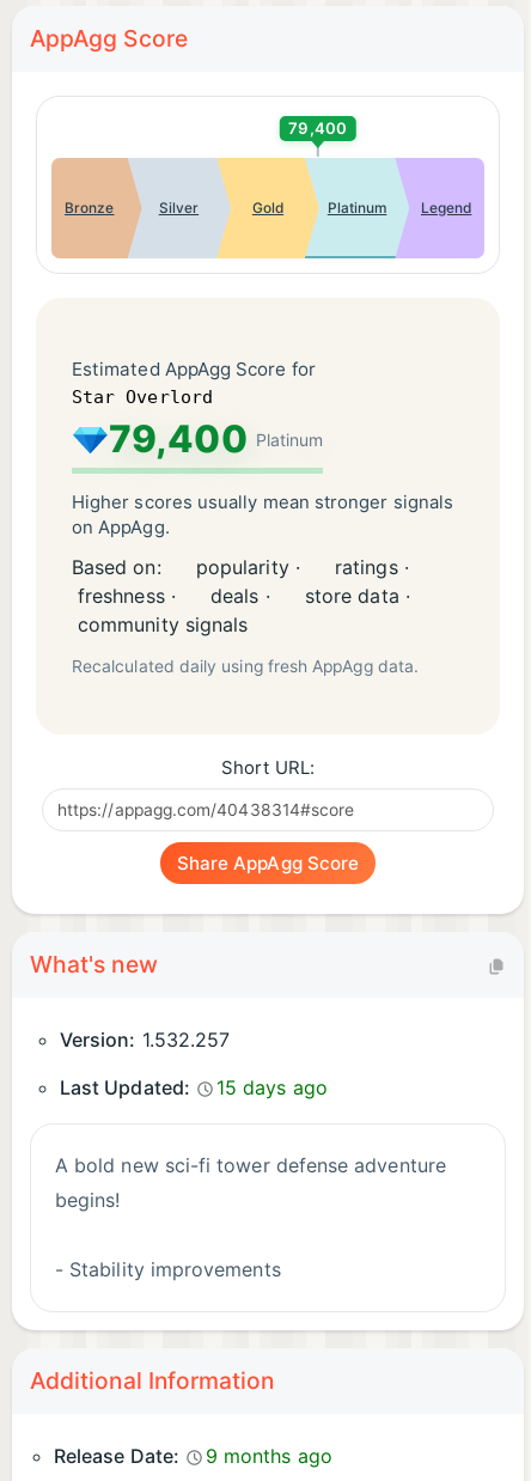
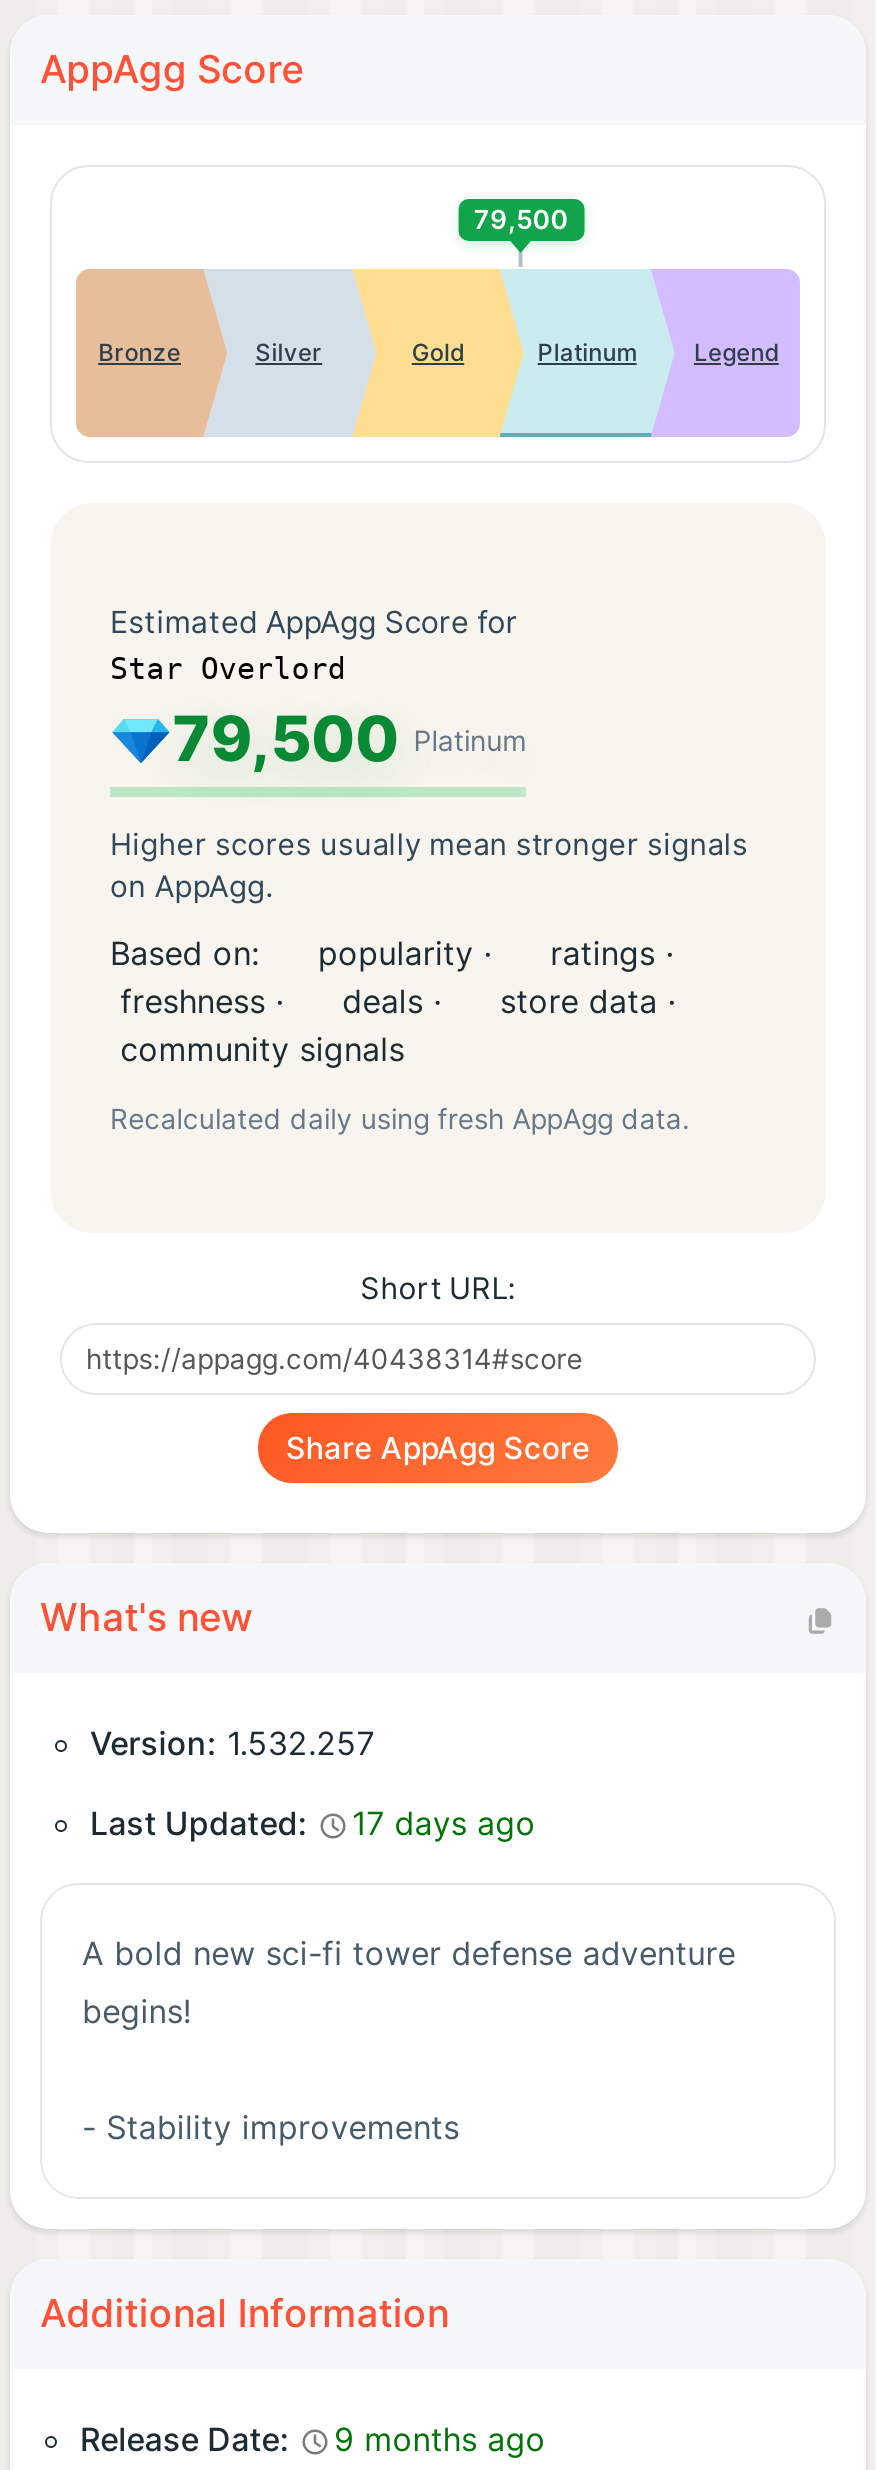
- 79,400
+ 79,500

- 79,400 Platinum
+ 79,500 Platinum

- Last Updated: 15 days ago
+ Last Updated: 17 days ago
